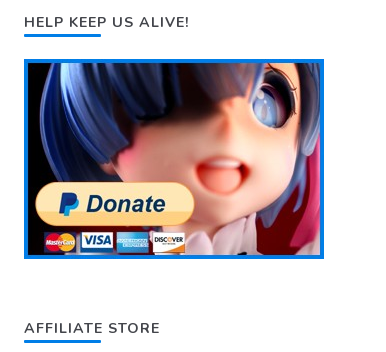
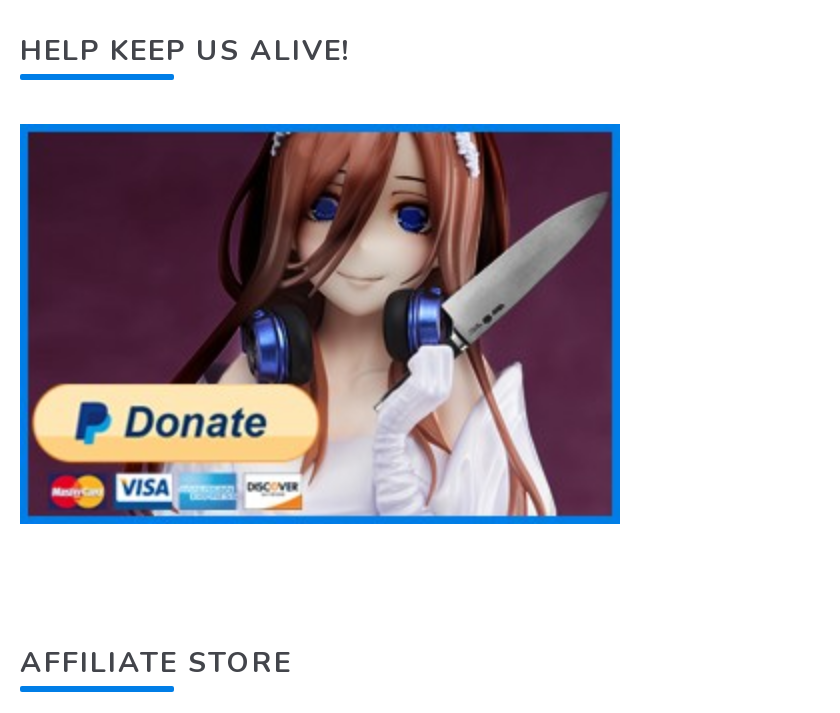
- [image]
+ [image]
